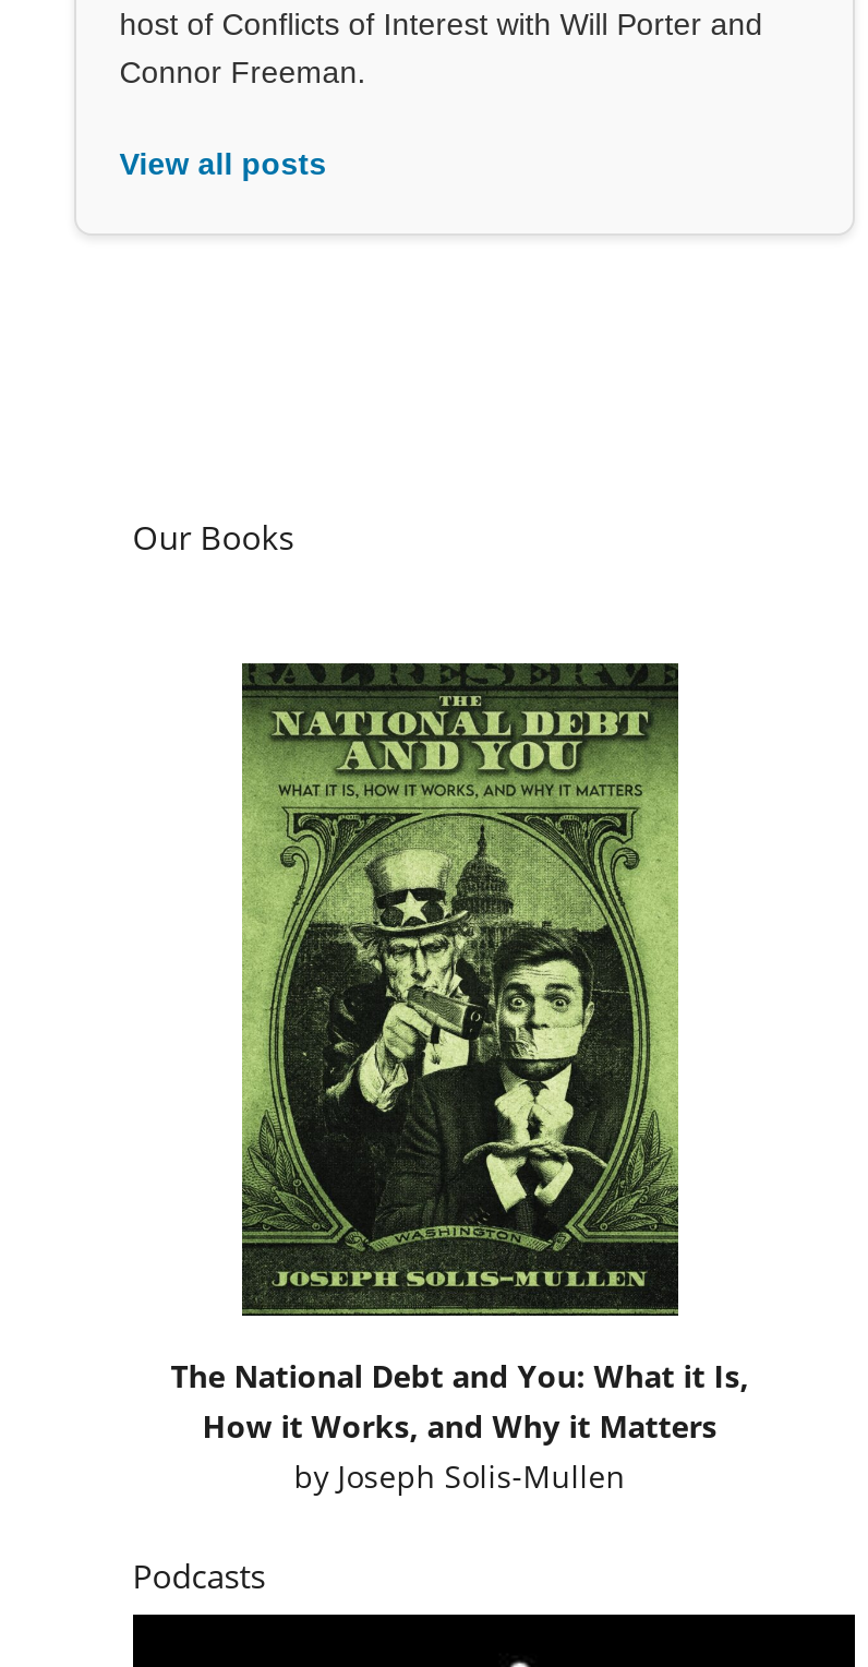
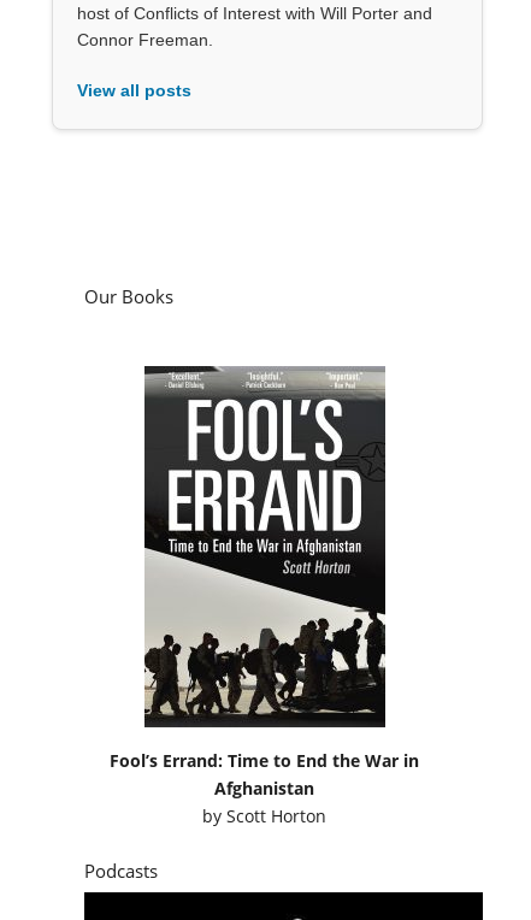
- [image]
- The National Debt and You: What it Is,
- How it Works, and Why it Matters
- by Joseph Solis-Mullen
+ [image]
+ Fool’s Errand: Time to End the War in
+ Afghanistan
+ by Scott Horton
